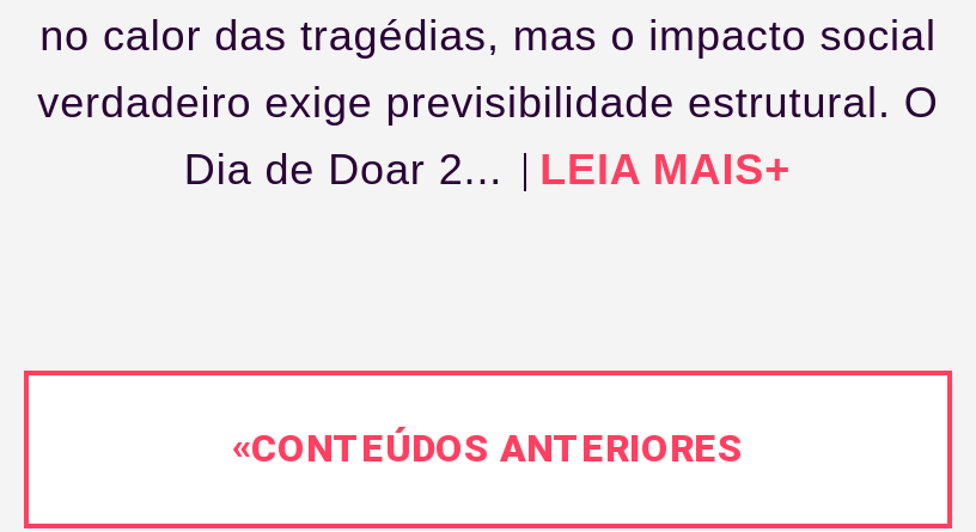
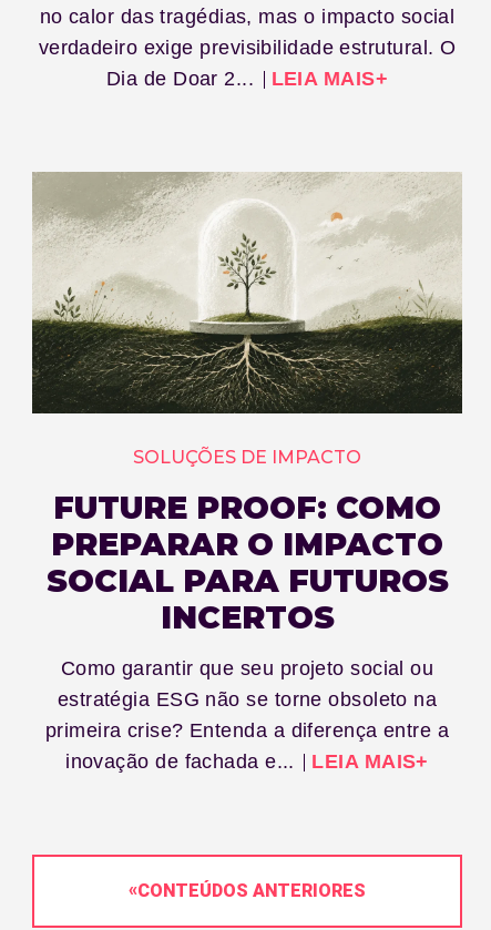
+ [image]
+ SOLUÇÕES DE IMPACTO
+ FUTURE PROOF: COMO
+ PREPARAR O IMPACTO
+ SOCIAL PARA FUTUROS
+ INCERTOS
+ Como garantir que seu projeto social ou
+ estratégia ESG não se torne obsoleto na
+ primeira crise? Entenda a diferença entre a
+ inovação de fachada e... LEIA MAIS+
